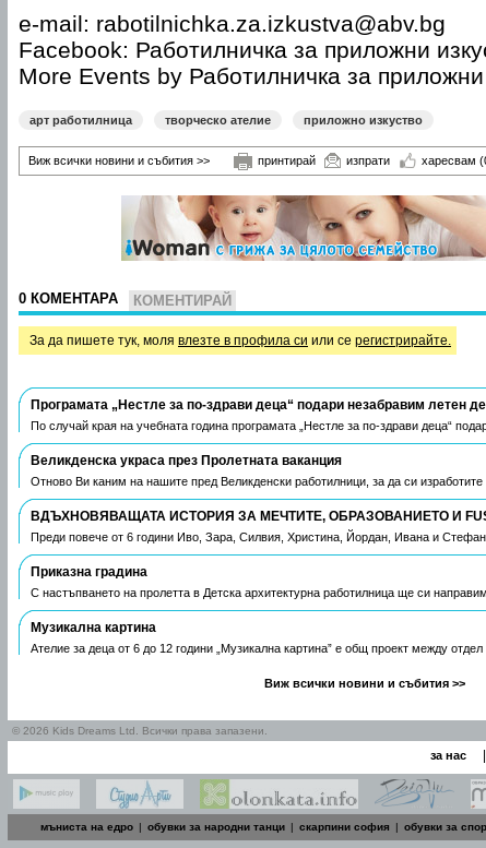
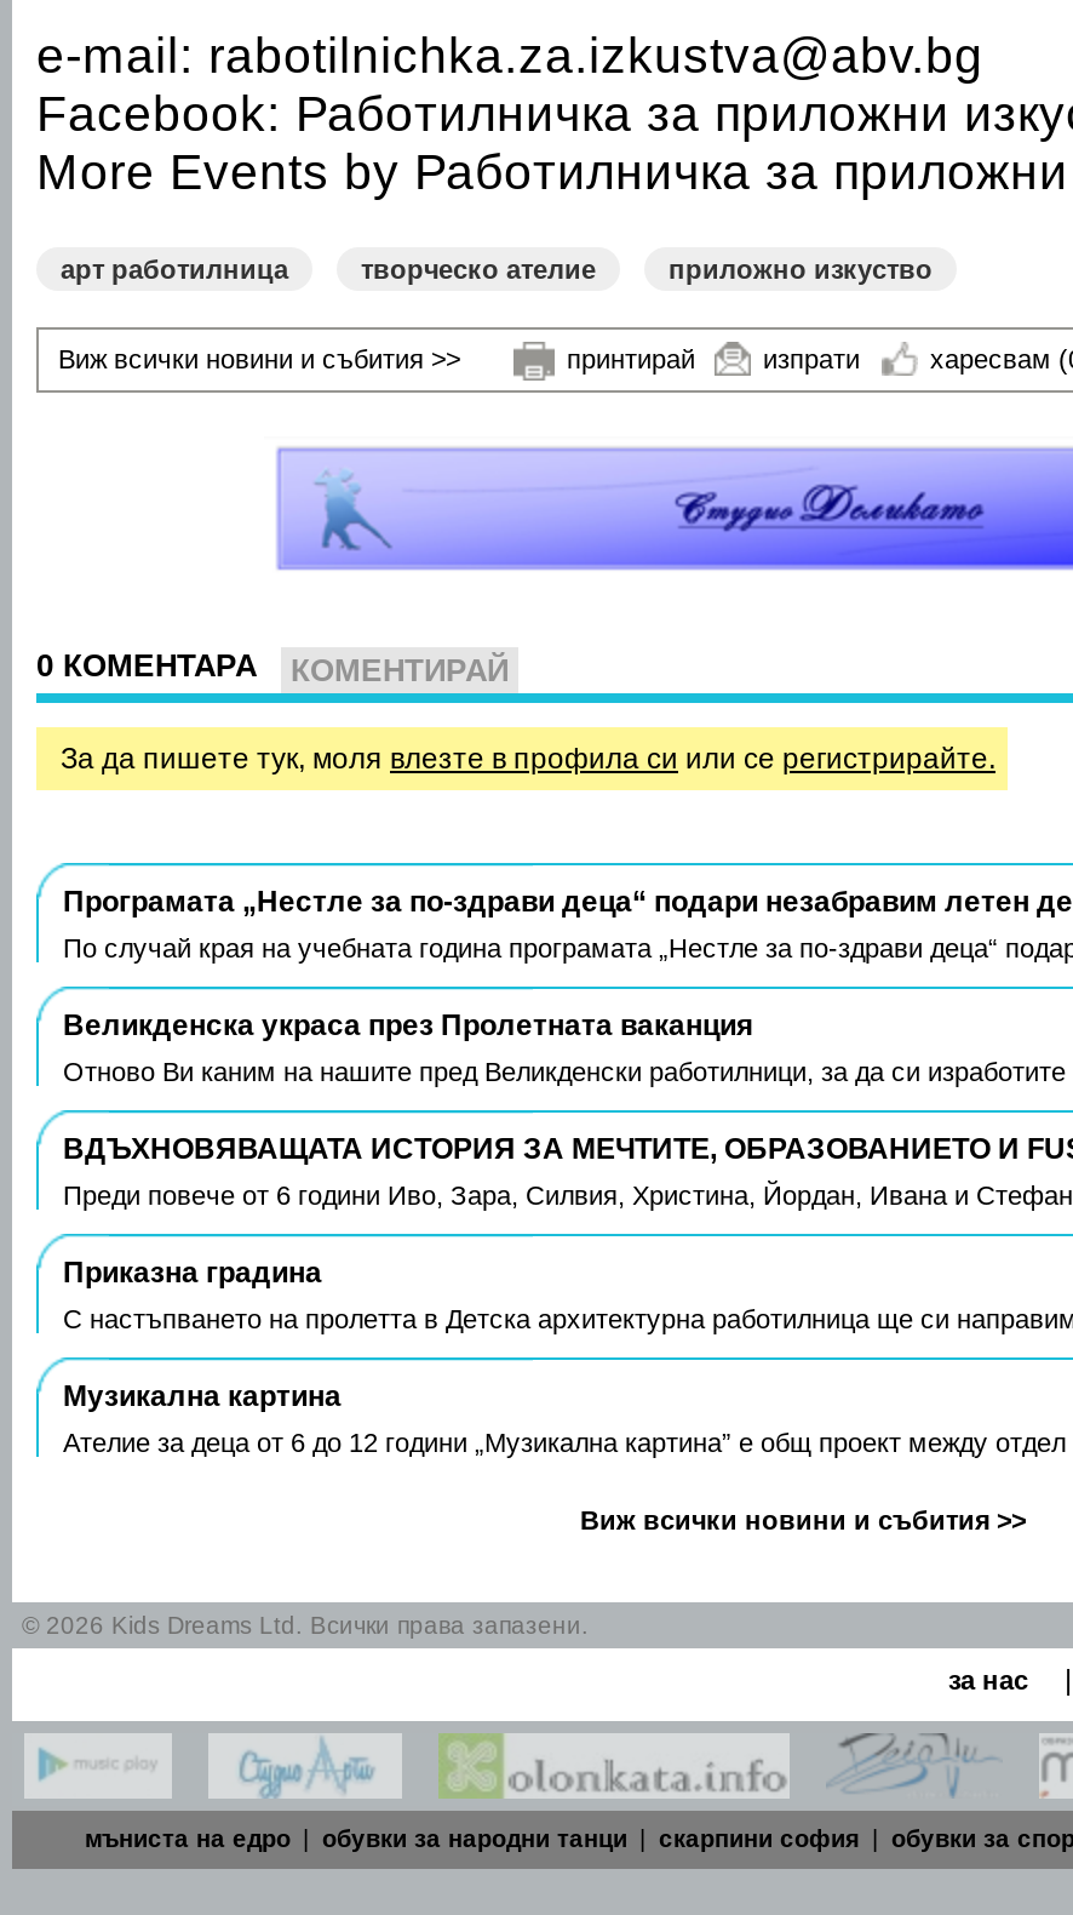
- [image]
+ [image]
